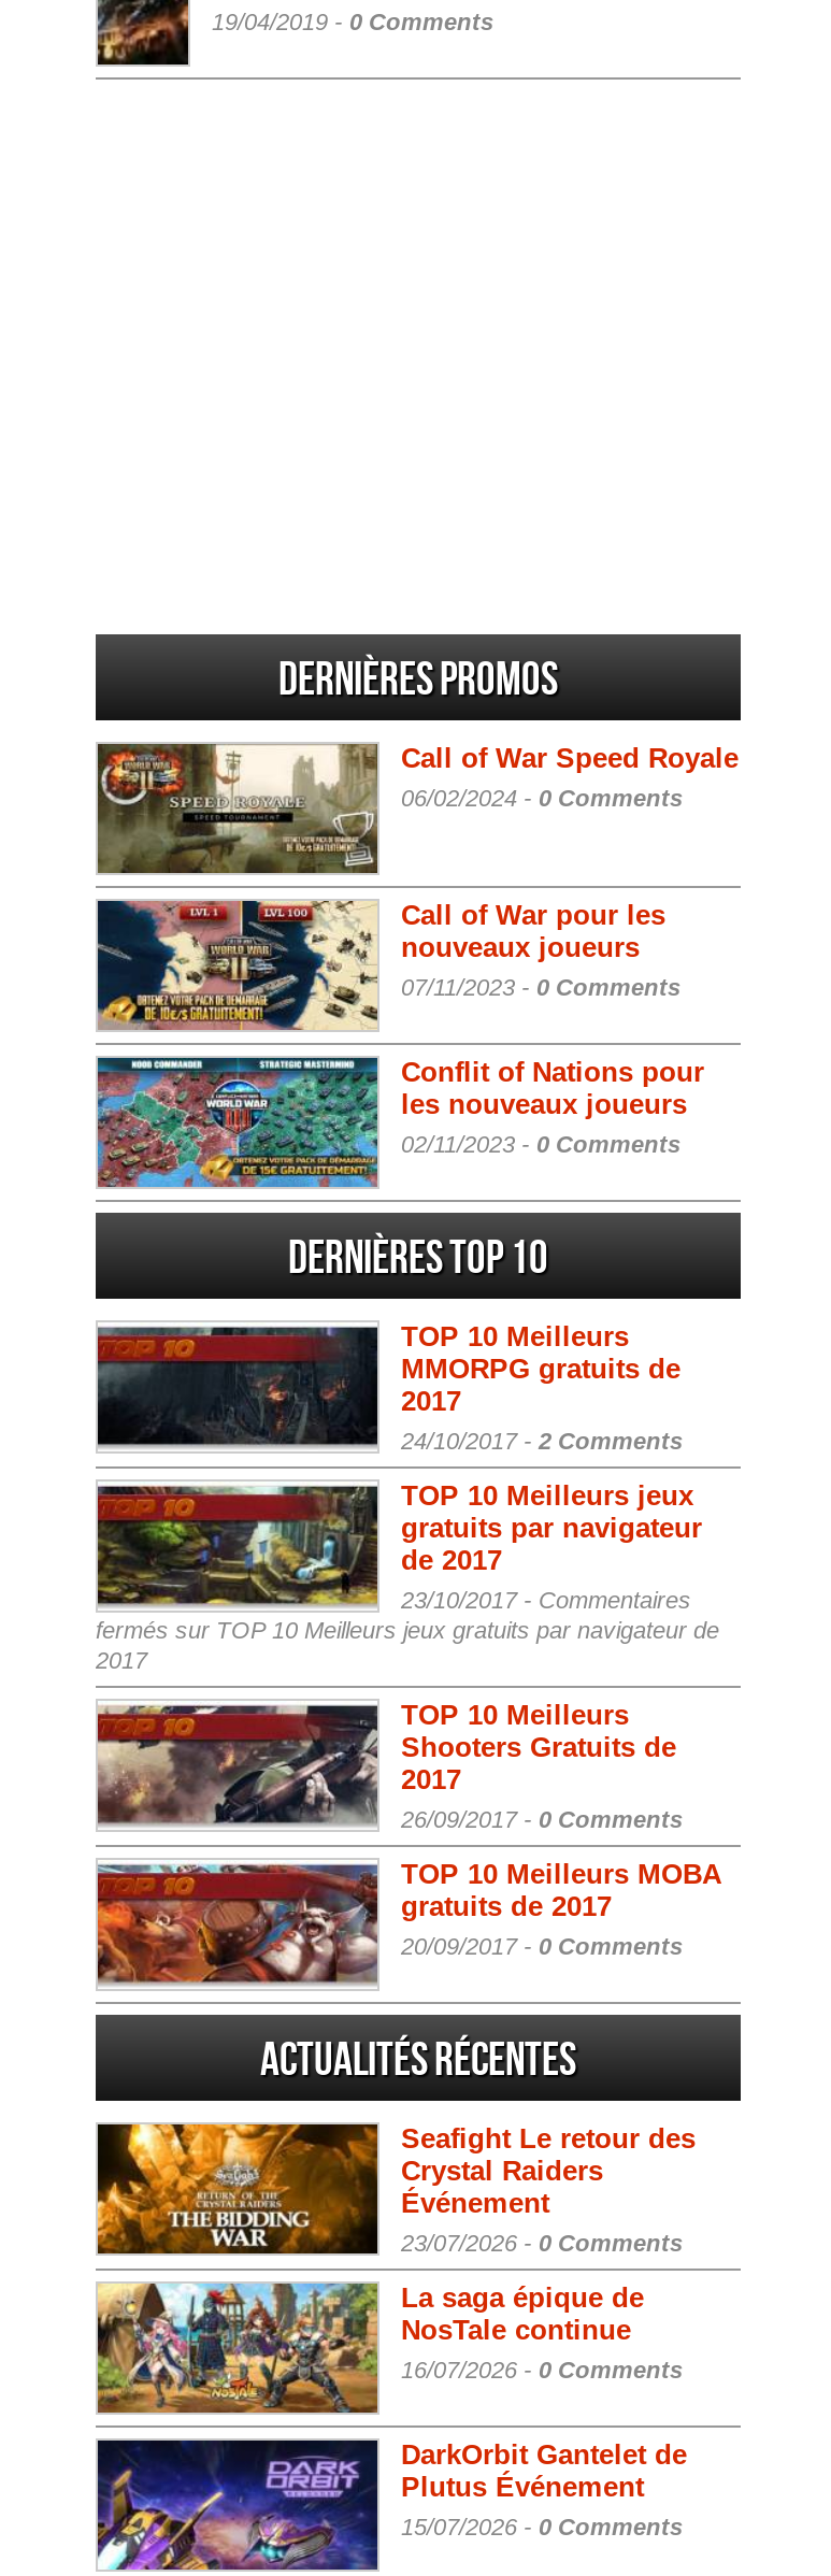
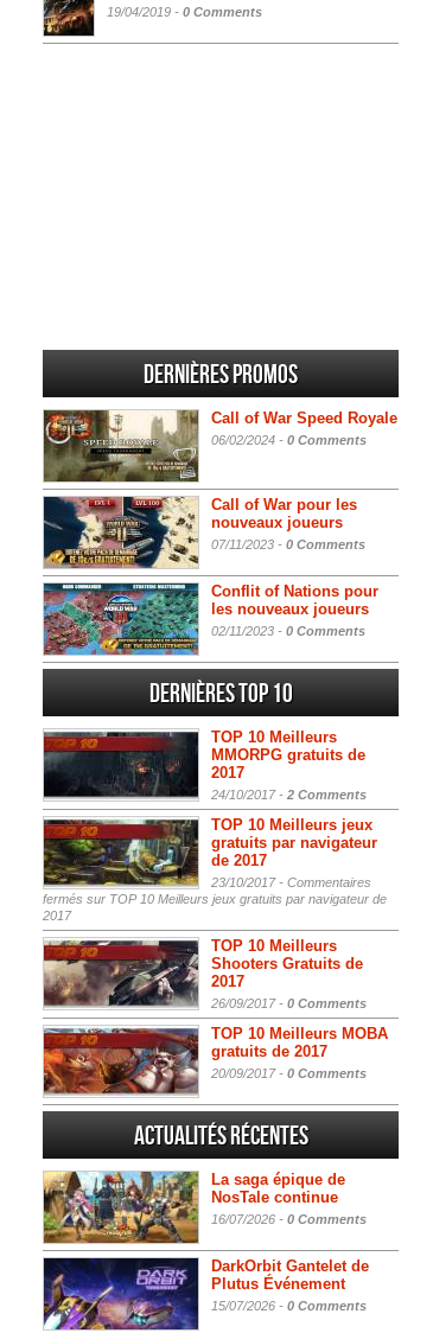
- [image]
- Seafight Le retour des
- Crystal Raiders
- Événement
- 23/07/2026 - 0 Comments
